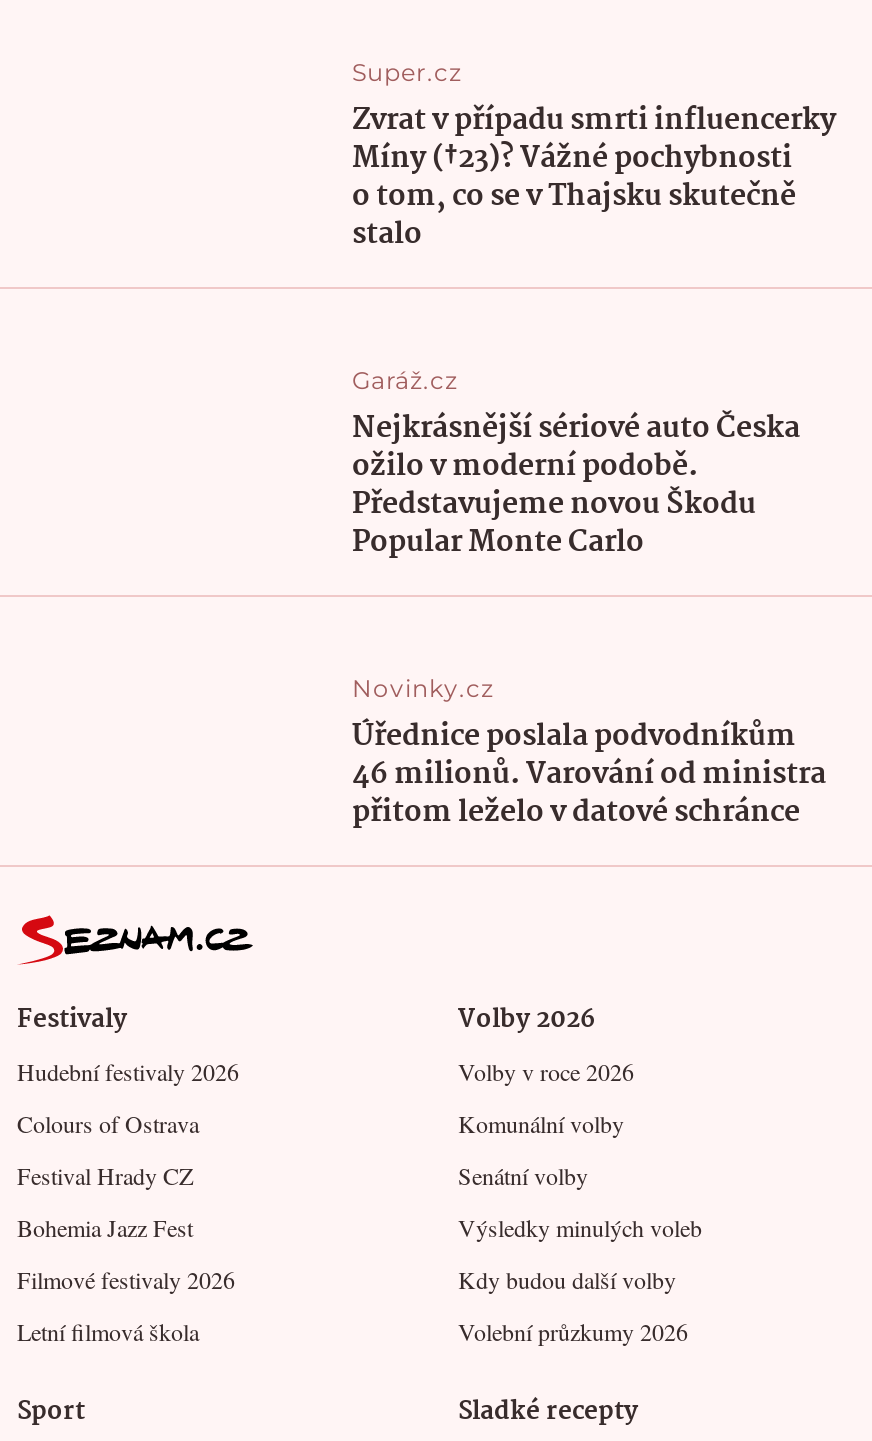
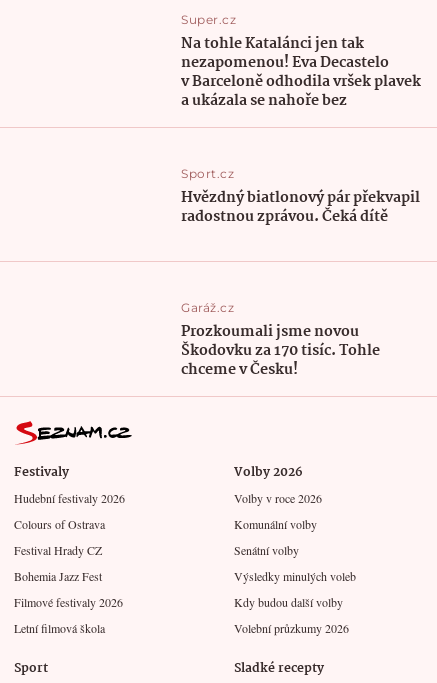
- Zvrat v případu smrti influencerky
- Míny (†23)? Vážné pochybnosti
- o tom, co se v Thajsku skutečně
- stalo
+ Na tohle Katalánci jen tak
+ nezapomenou! Eva Decastelo
+ v Barceloně odhodila vršek plavek
+ a ukázala se nahoře bez
+ Sport.cz
+ Hvězdný biatlonový pár překvapil
+ radostnou zprávou. Čeká dítě

moved down: Garáž.cz

- Nejkrásnější sériové auto Česka
- ožilo v moderní podobě.
- Představujeme novou Škodu
- Popular Monte Carlo
- Novinky.cz
- Úřednice poslala podvodníkům
- 46 milionů. Varování od ministra
- přitom leželo v datové schránce
+ Prozkoumali jsme novou
+ Škodovku za 170 tisíc. Tohle
+ chceme v Česku!
